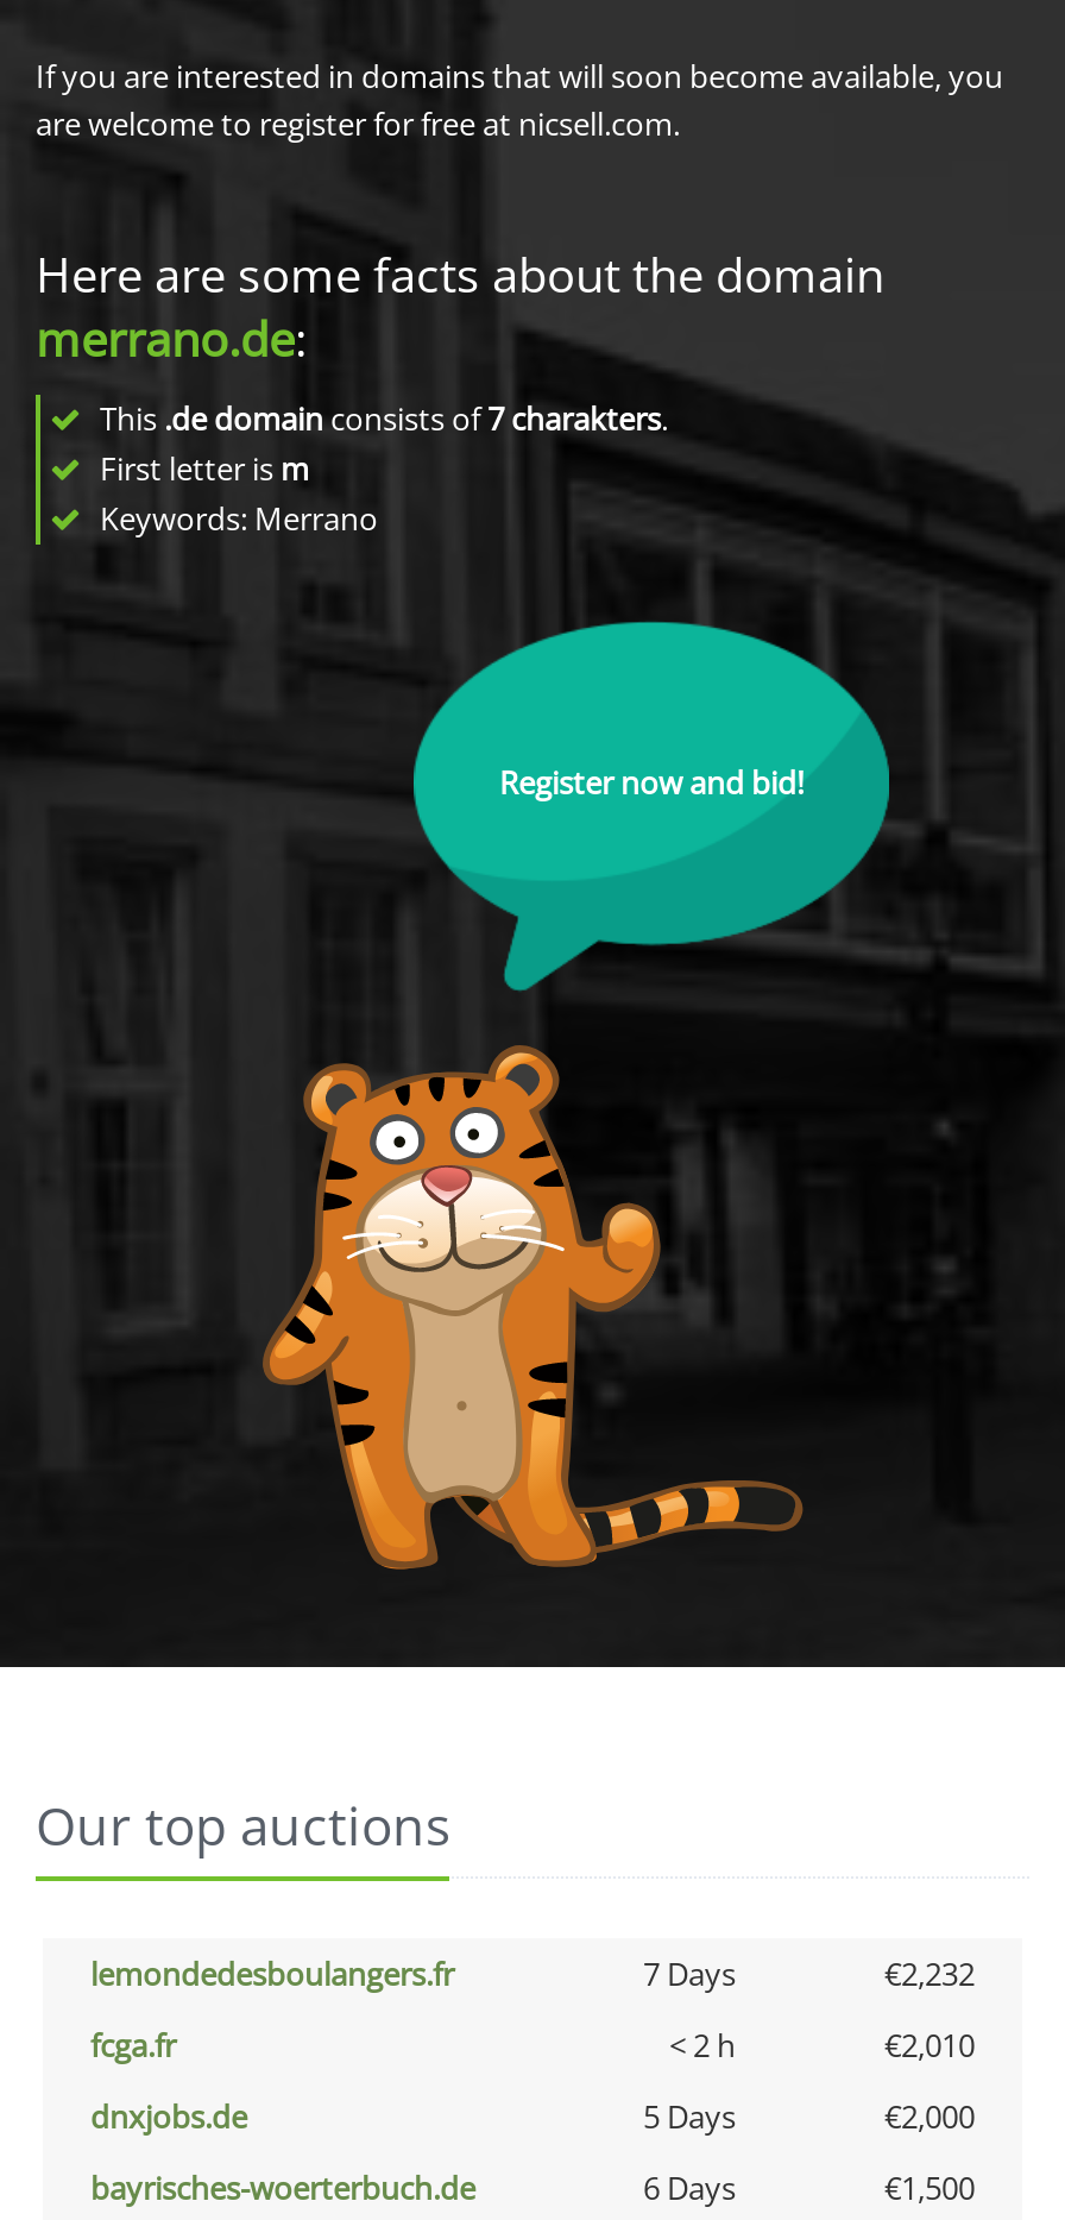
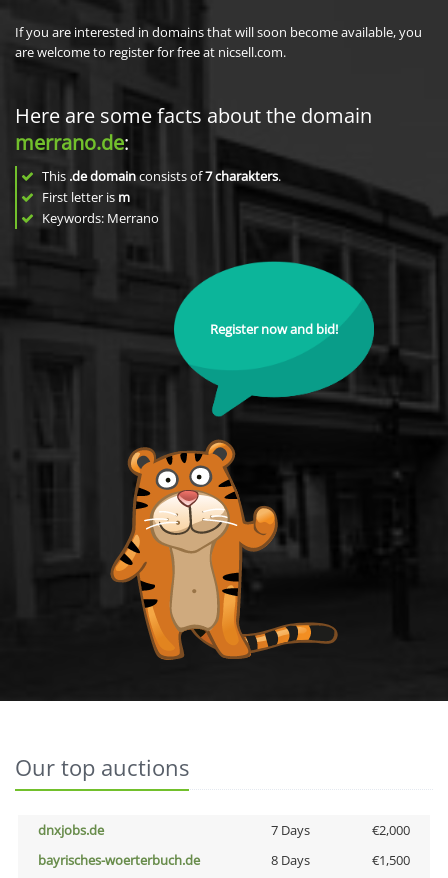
- lemondedesboulangers.fr
- 7 Days
- €2,232
- fcga.fr
- < 2 h
- €2,010

- 5 Days
+ 7 Days

- 6 Days
+ 8 Days
